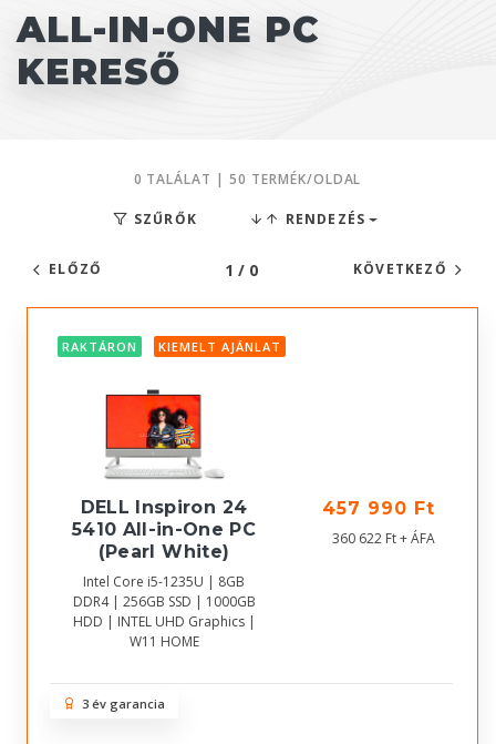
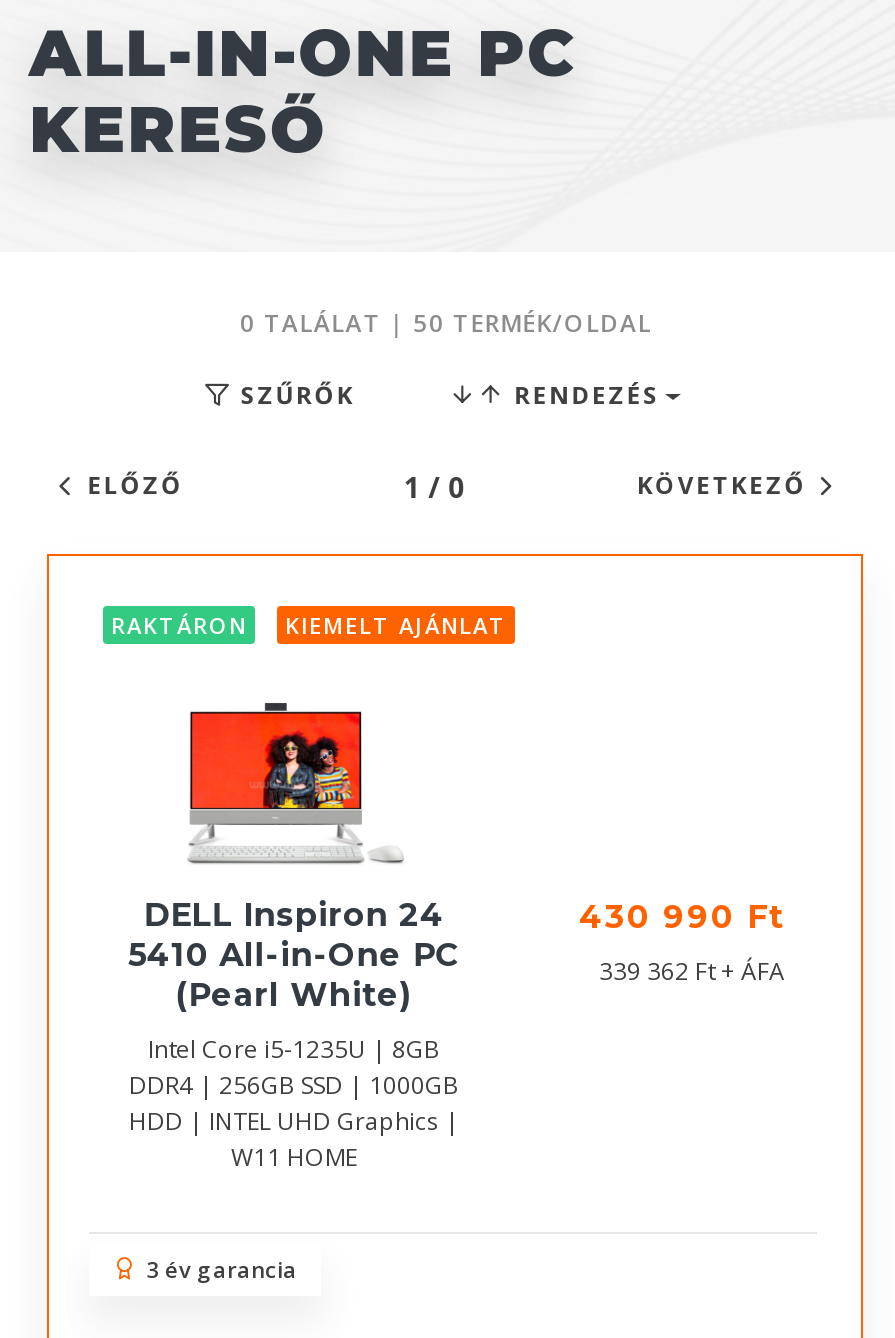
- 457 990 Ft
+ 430 990 Ft

- 360 622 Ft + ÁFA
+ 339 362 Ft + ÁFA
